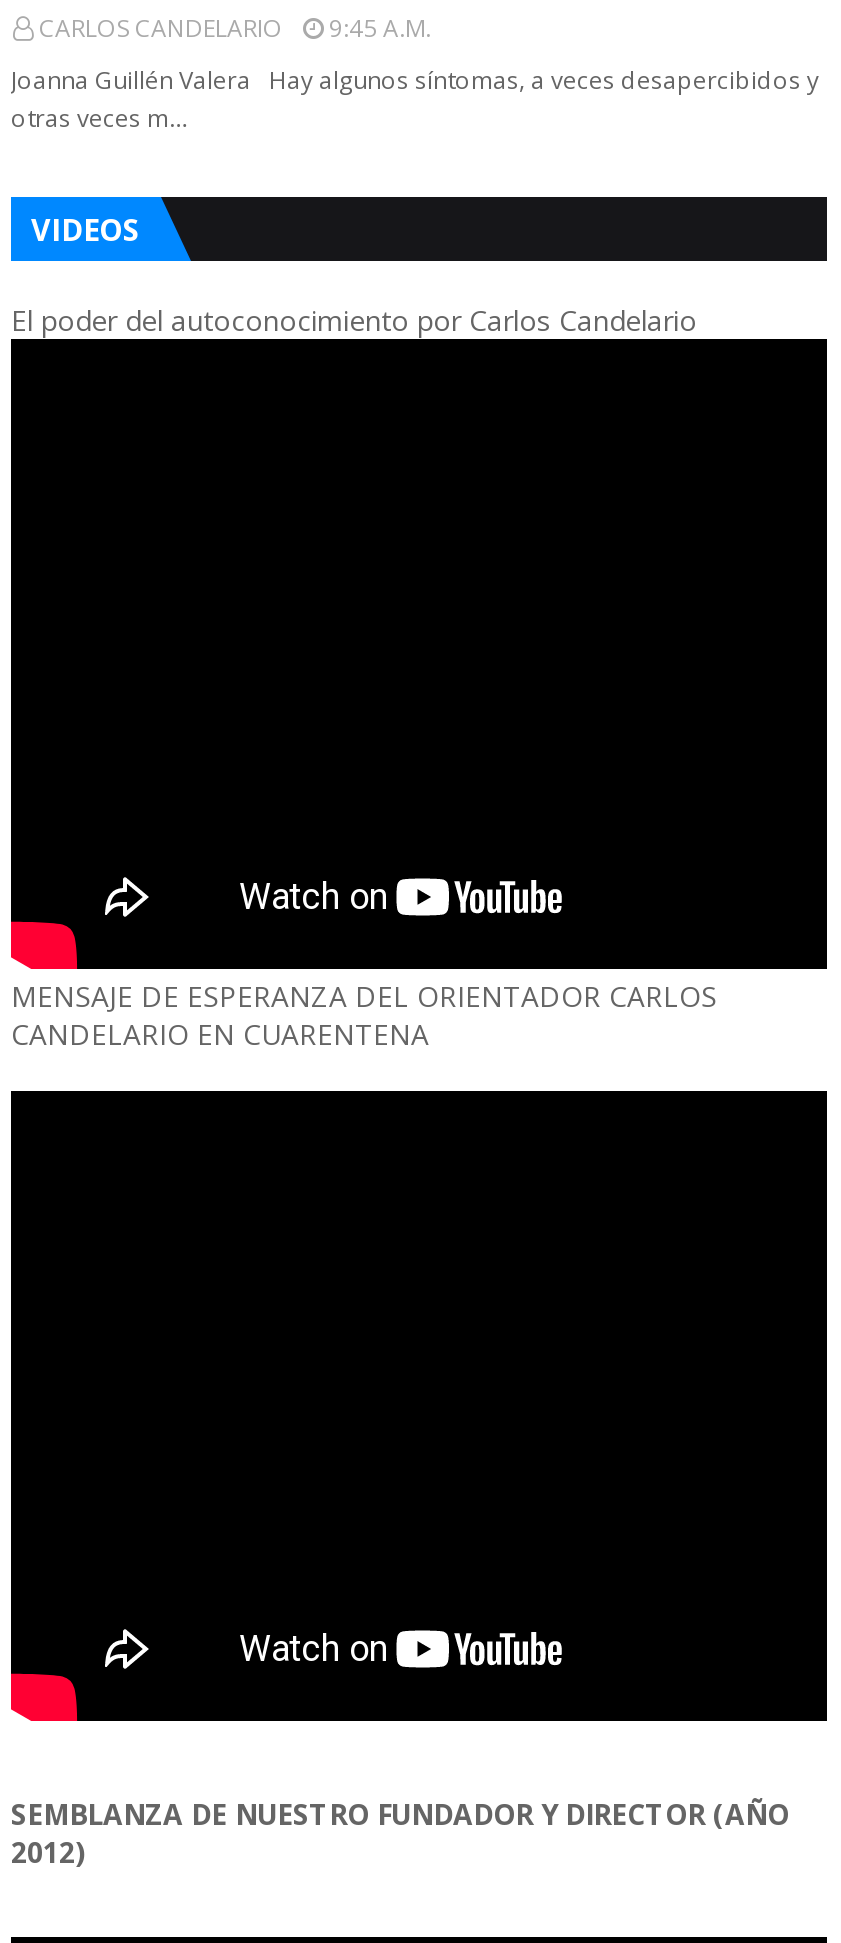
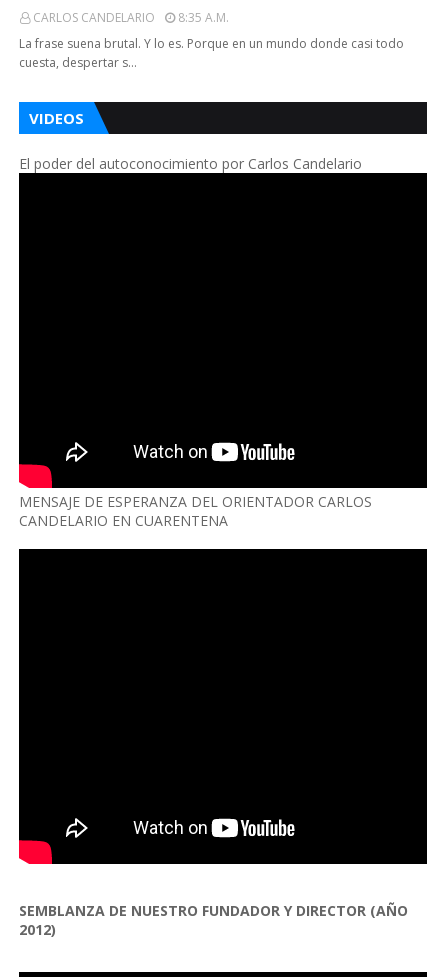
- CARLOS CANDELARIO 9:45 A.m.
+ CARLOS CANDELARIO 8:35 A.m.

- Joanna Guillén Valera Hay algunos síntomas, a veces desapercibidos y
- otras veces m…
+ La frase suena brutal. Y lo es. Porque en un mundo donde casi todo
+ cuesta, despertar s…
